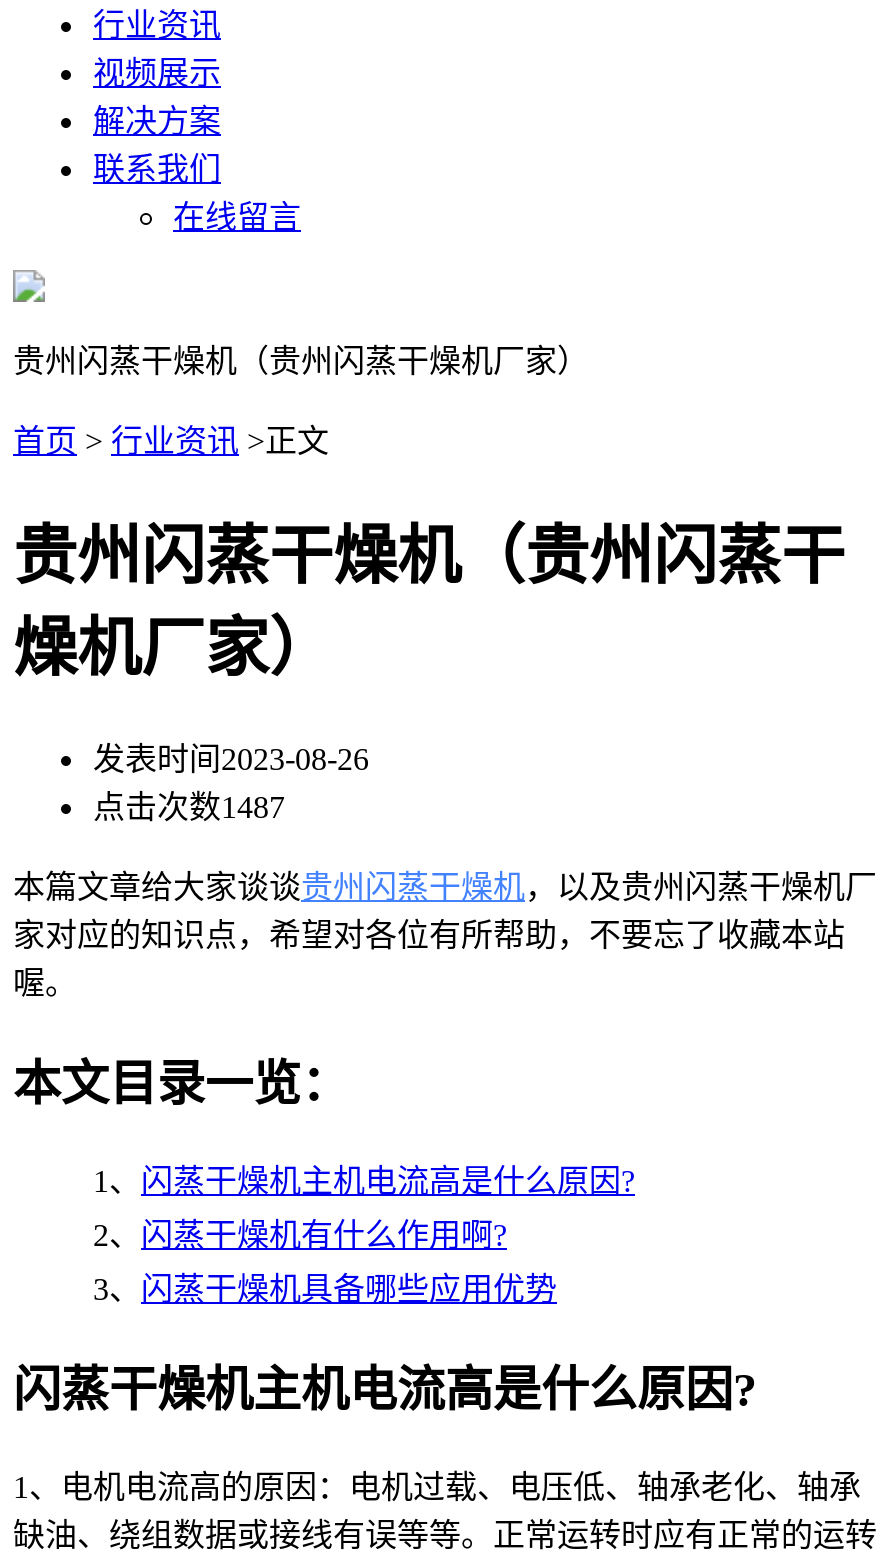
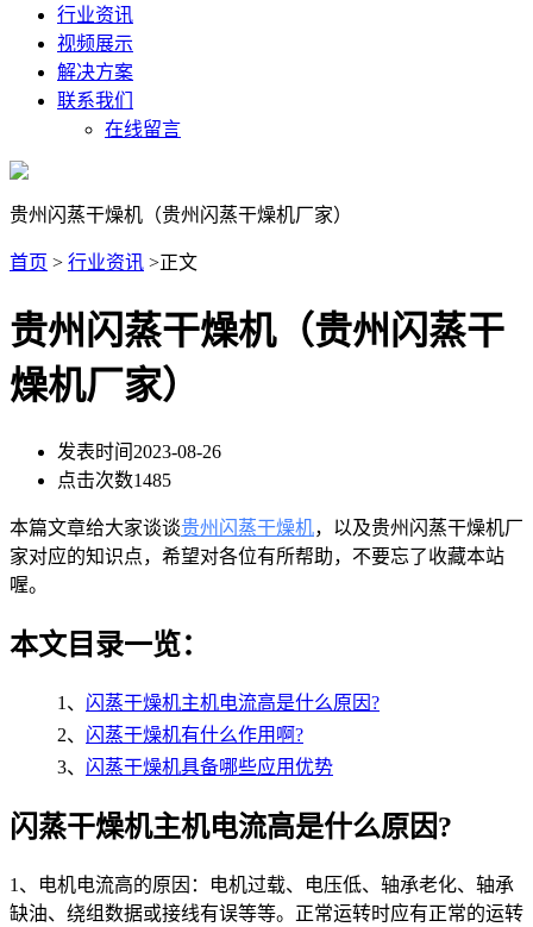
- 点击次数1487
+ 点击次数1485
